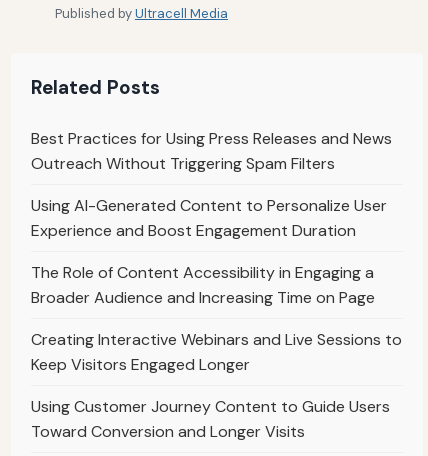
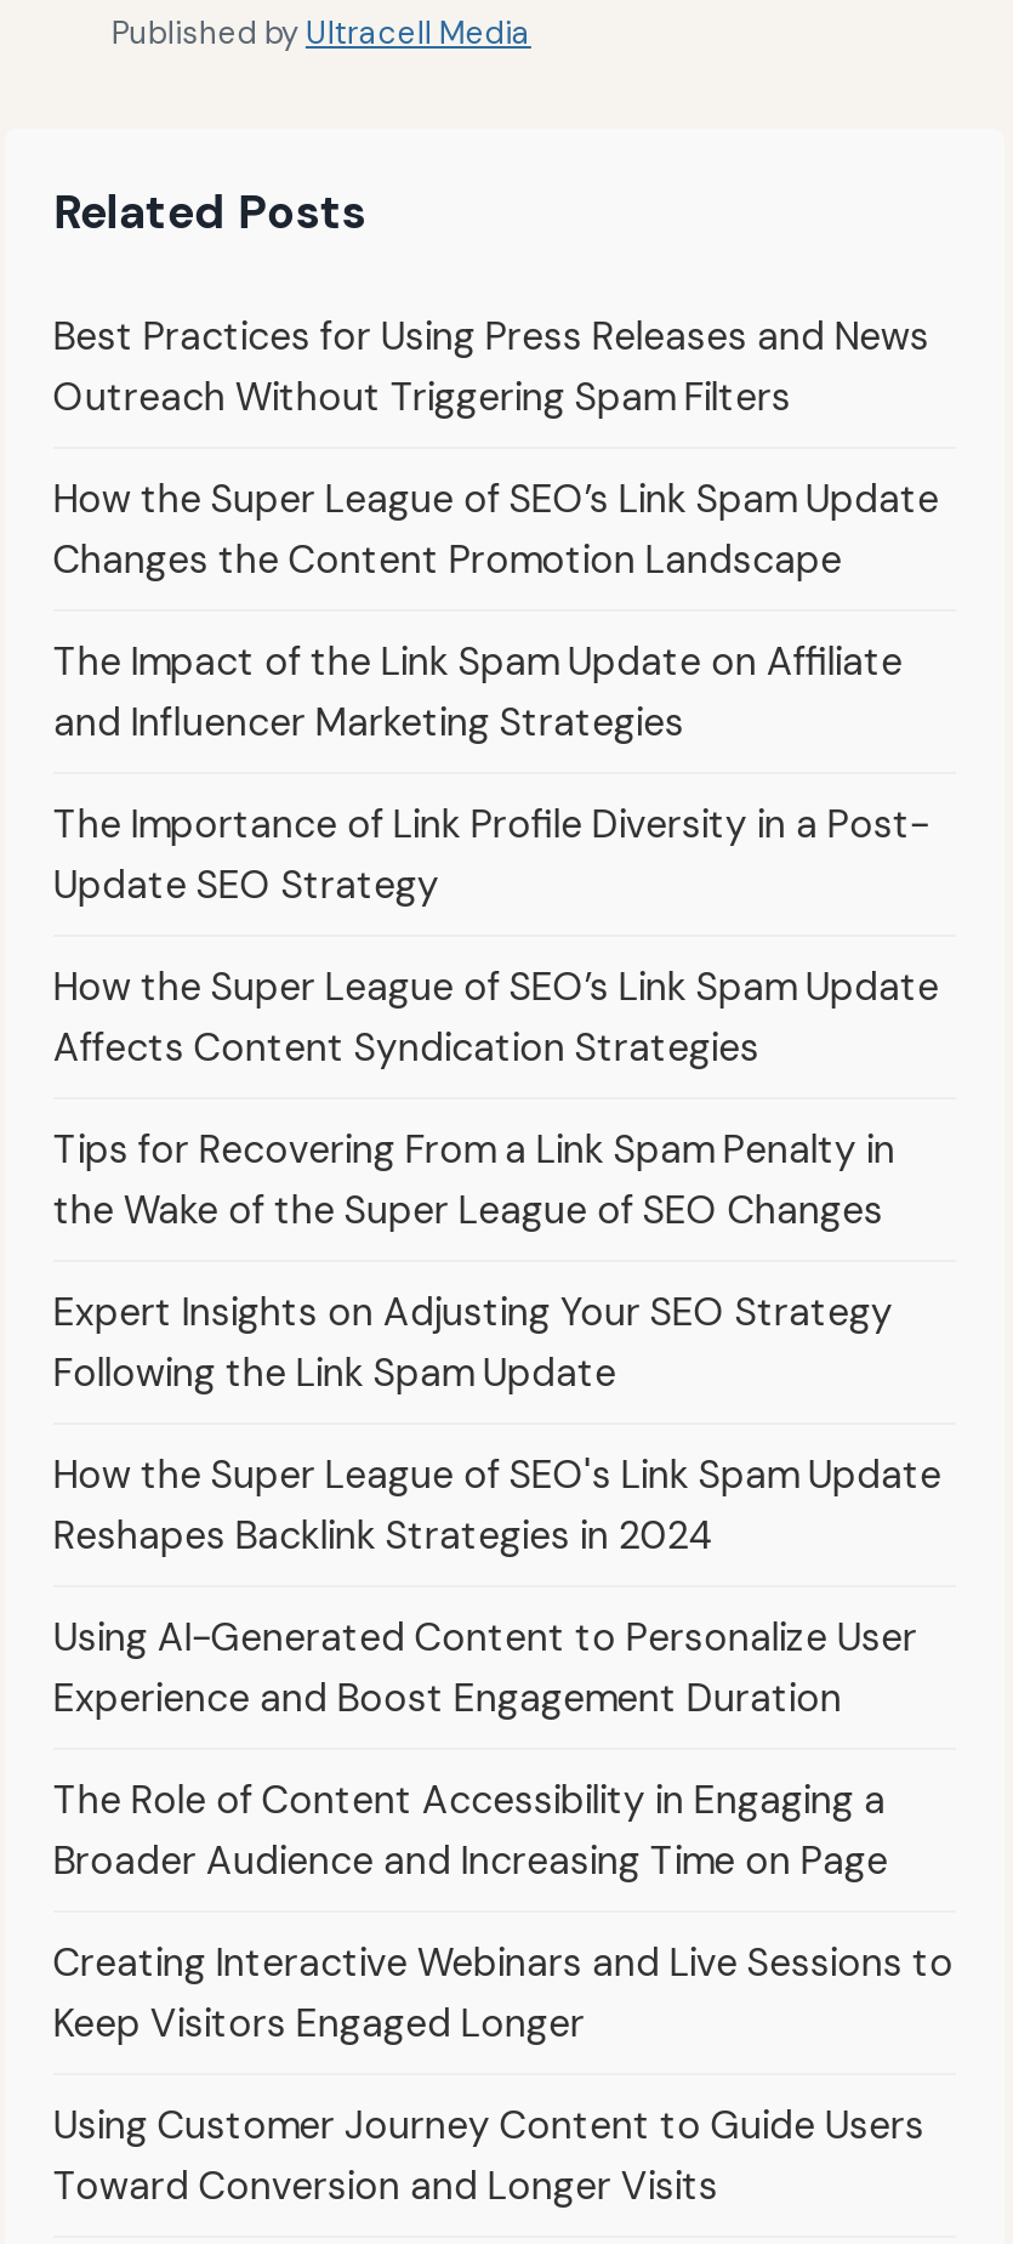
+ How the Super League of SEO’s Link Spam Update
+ Changes the Content Promotion Landscape
+ The Impact of the Link Spam Update on Affiliate
+ and Influencer Marketing Strategies
+ The Importance of Link Profile Diversity in a Post-
+ Update SEO Strategy
+ How the Super League of SEO’s Link Spam Update
+ Affects Content Syndication Strategies
+ Tips for Recovering From a Link Spam Penalty in
+ the Wake of the Super League of SEO Changes
+ Expert Insights on Adjusting Your SEO Strategy
+ Following the Link Spam Update
+ How the Super League of SEO's Link Spam Update
+ Reshapes Backlink Strategies in 2024
